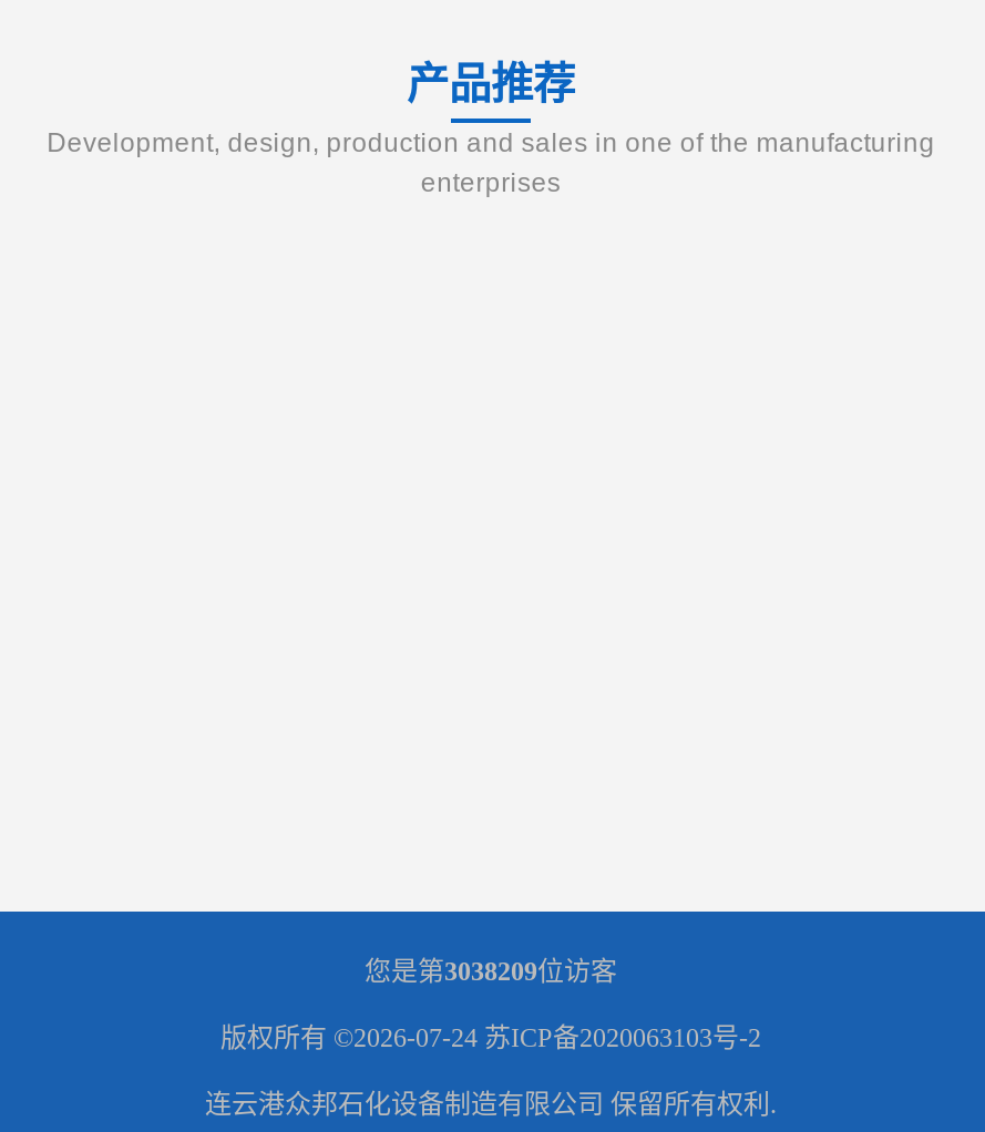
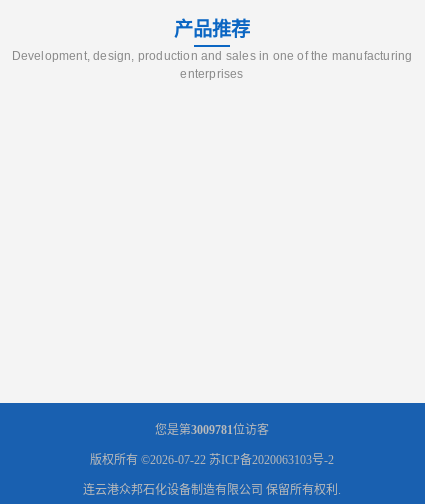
- 您是第3038209位访客
+ 您是第3009781位访客

- 版权所有 ©2026-07-24苏ICP备2020063103号-2
+ 版权所有 ©2026-07-22苏ICP备2020063103号-2
